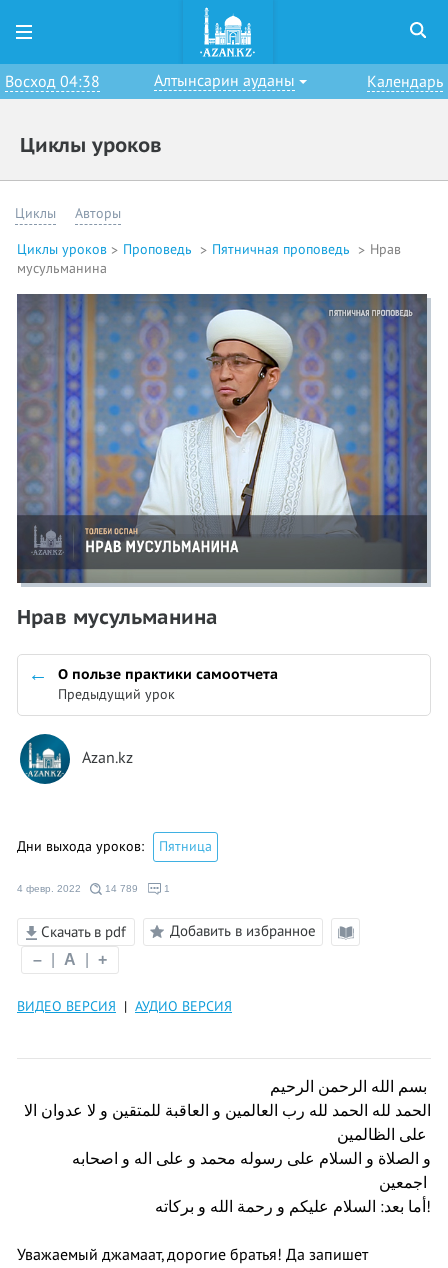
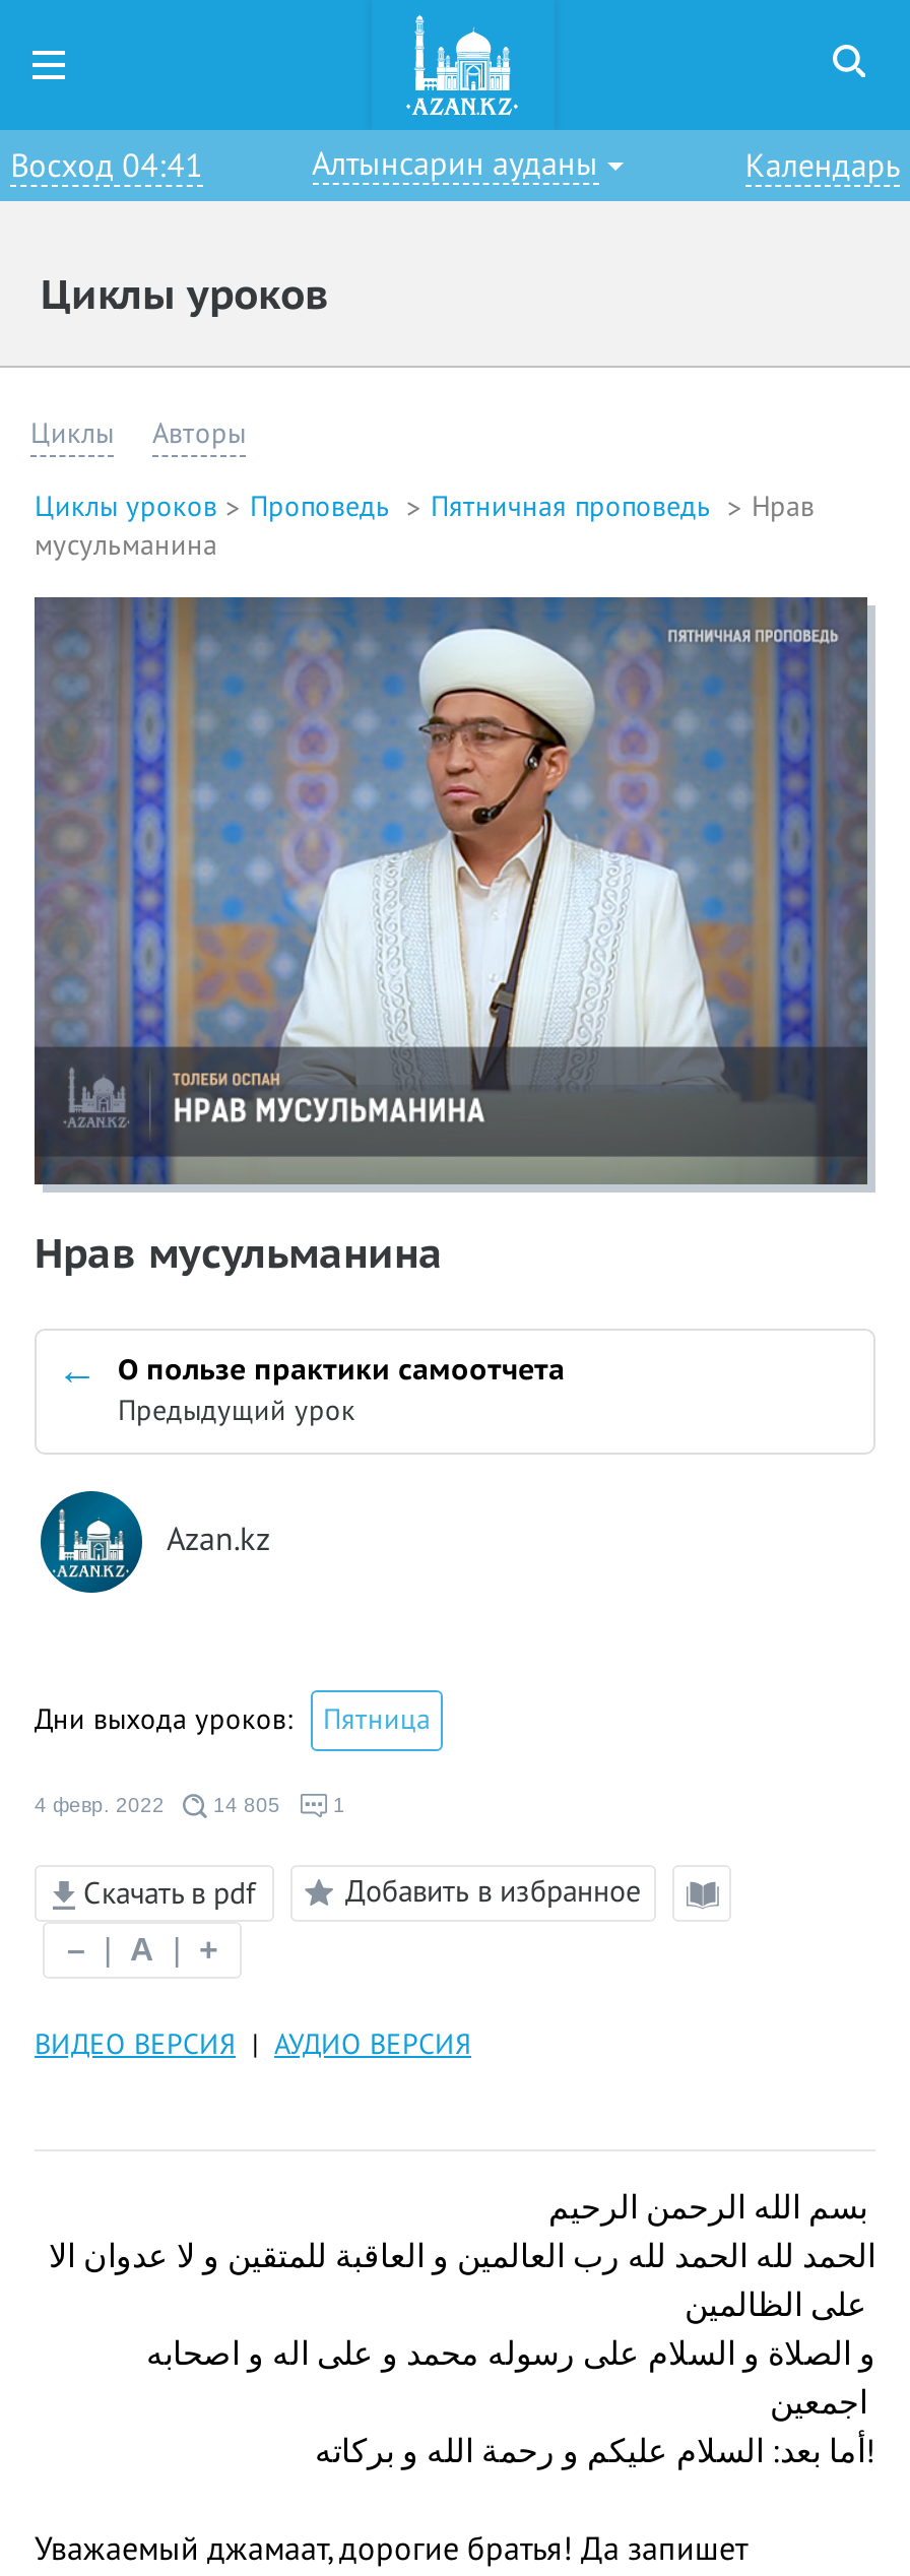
- Восход 04:38
+ Восход 04:41

- 4 февр. 2022 14 789
+ 4 февр. 2022 14 805
